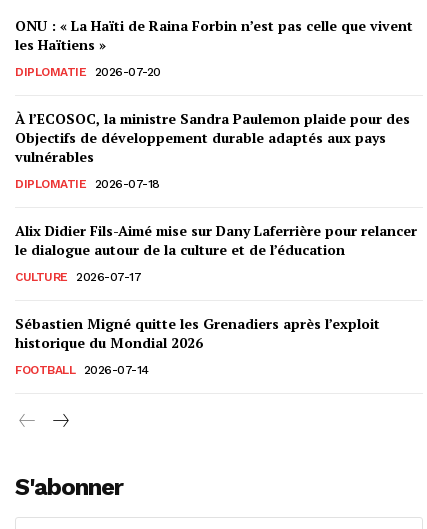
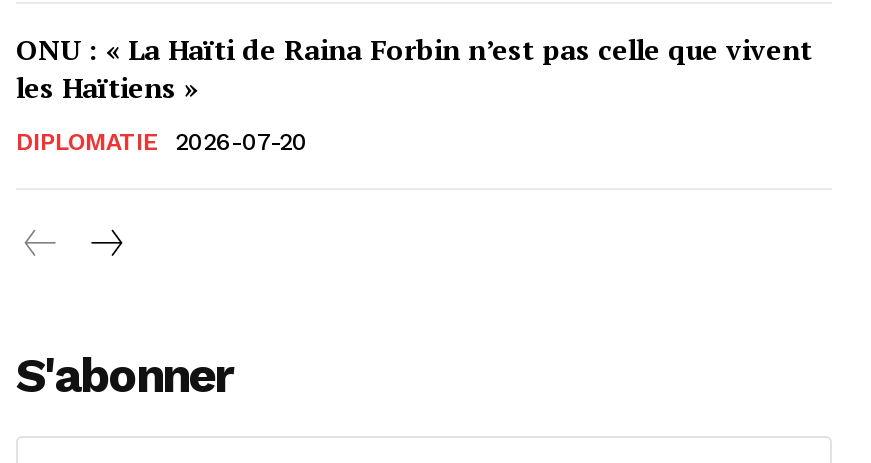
- À l’ECOSOC, la ministre Sandra Paulemon plaide pour des
- Objectifs de développement durable adaptés aux pays
- vulnérables
- DIPLOMATIE
- 2026-07-18
- Alix Didier Fils-Aimé mise sur Dany Laferrière pour relancer
- le dialogue autour de la culture et de l’éducation
- CULTURE
- 2026-07-17
- Sébastien Migné quitte les Grenadiers après l’exploit
- historique du Mondial 2026
- FOOTBALL
- 2026-07-14
